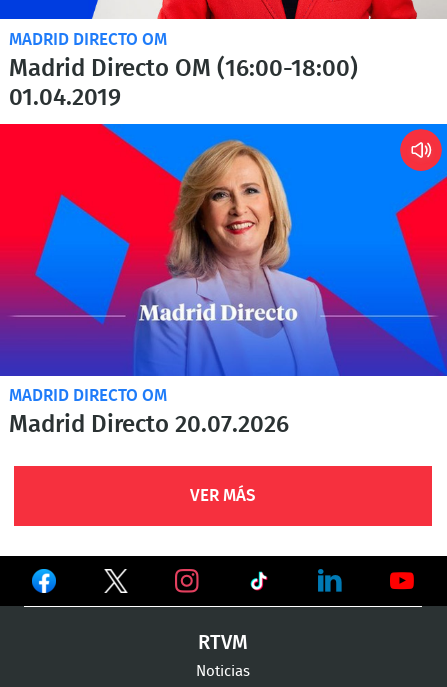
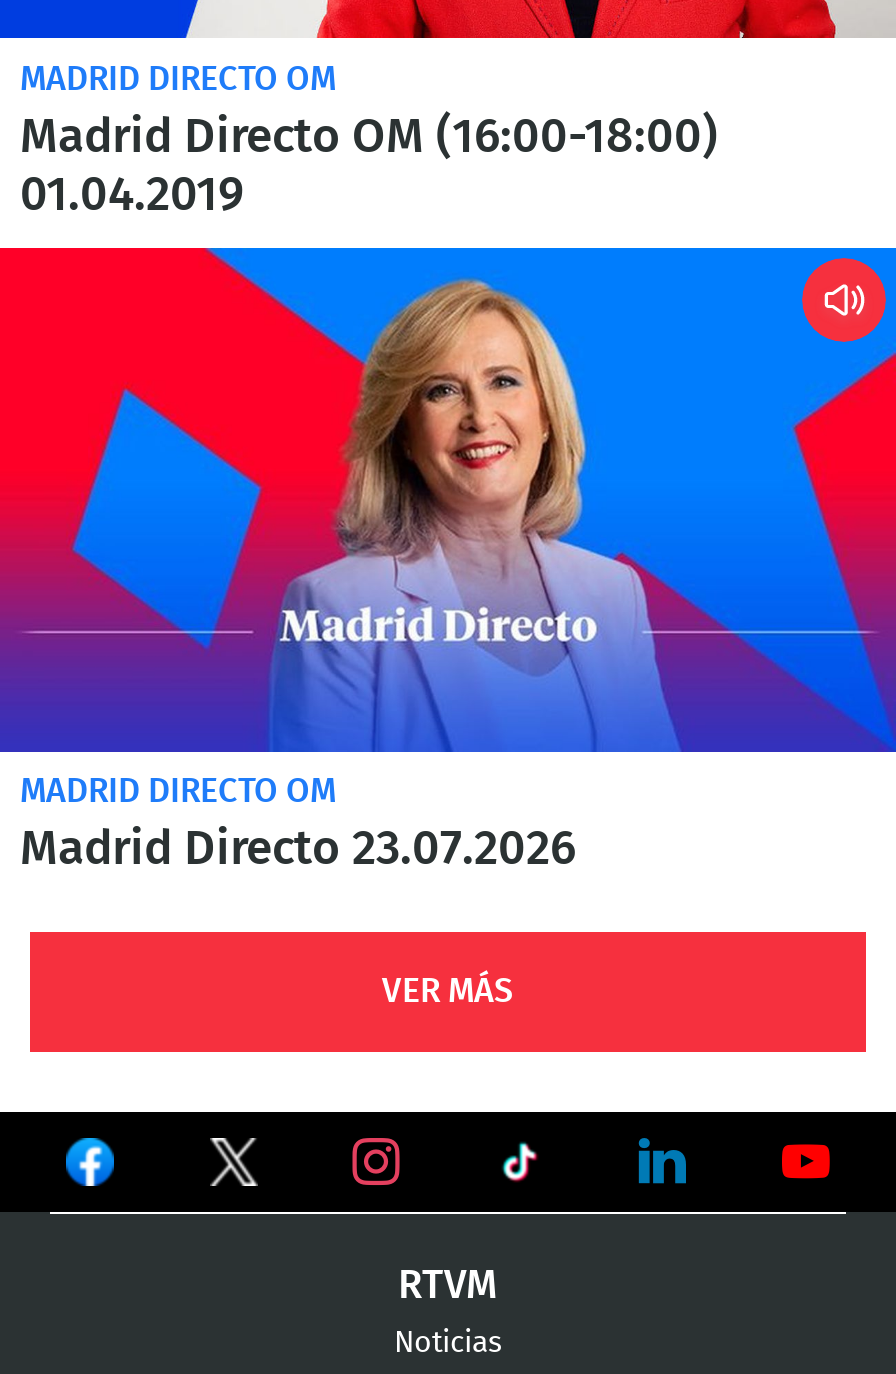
- Madrid Directo 20.07.2026
+ Madrid Directo 23.07.2026
